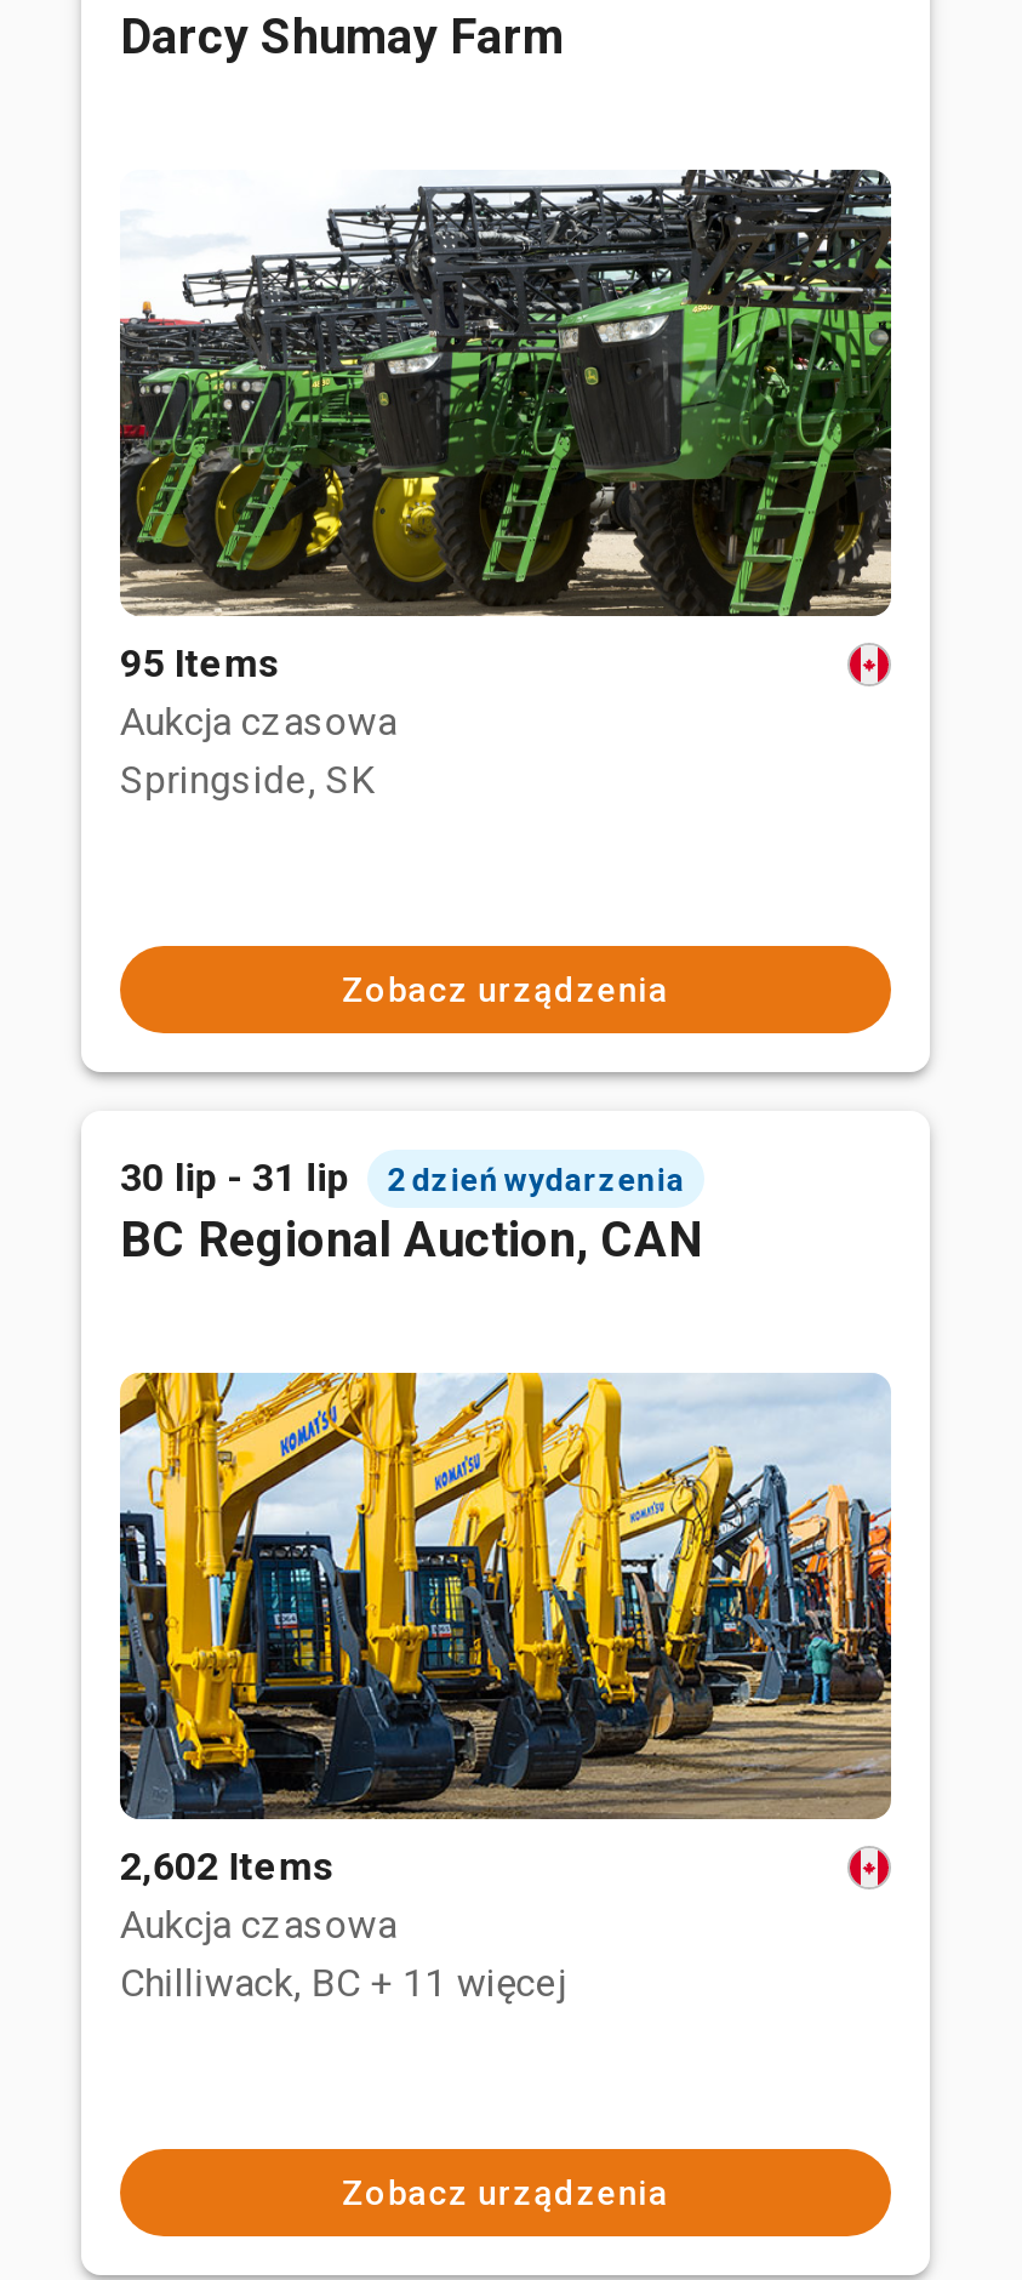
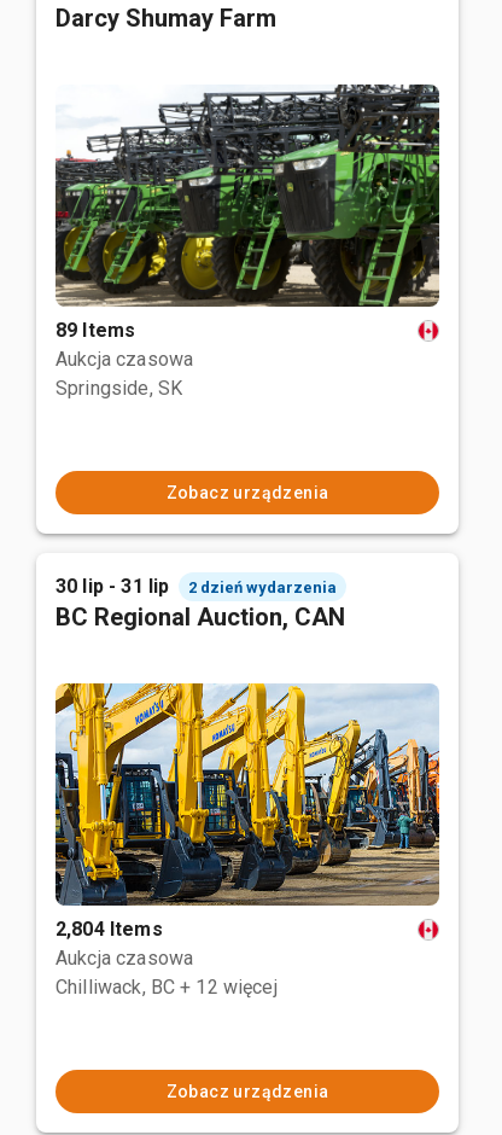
- 95 Items
+ 89 Items

- 2,602 Items
+ 2,804 Items

- Chilliwack, BC + 11 więcej
+ Chilliwack, BC + 12 więcej
